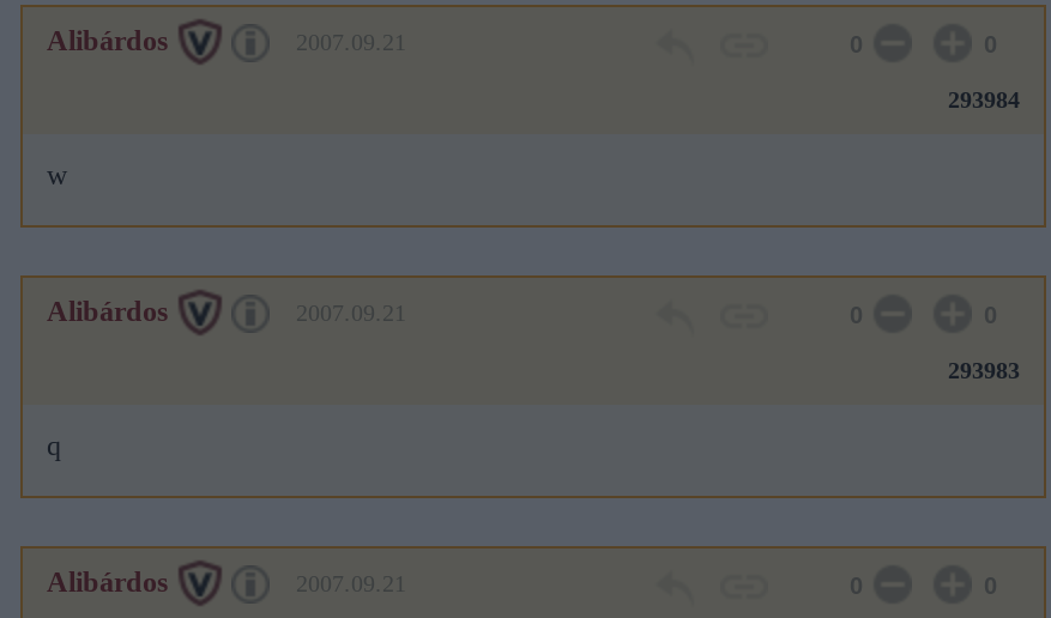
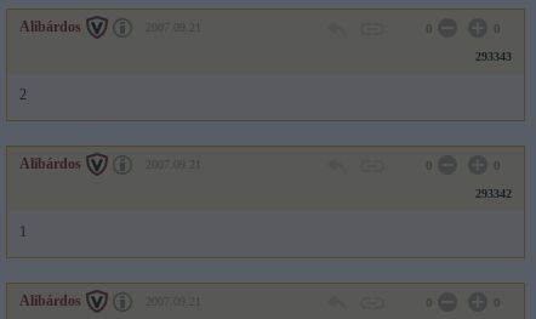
- 293984
+ 293343

- w
+ 2

- 293983
+ 293342

- q
+ 1
